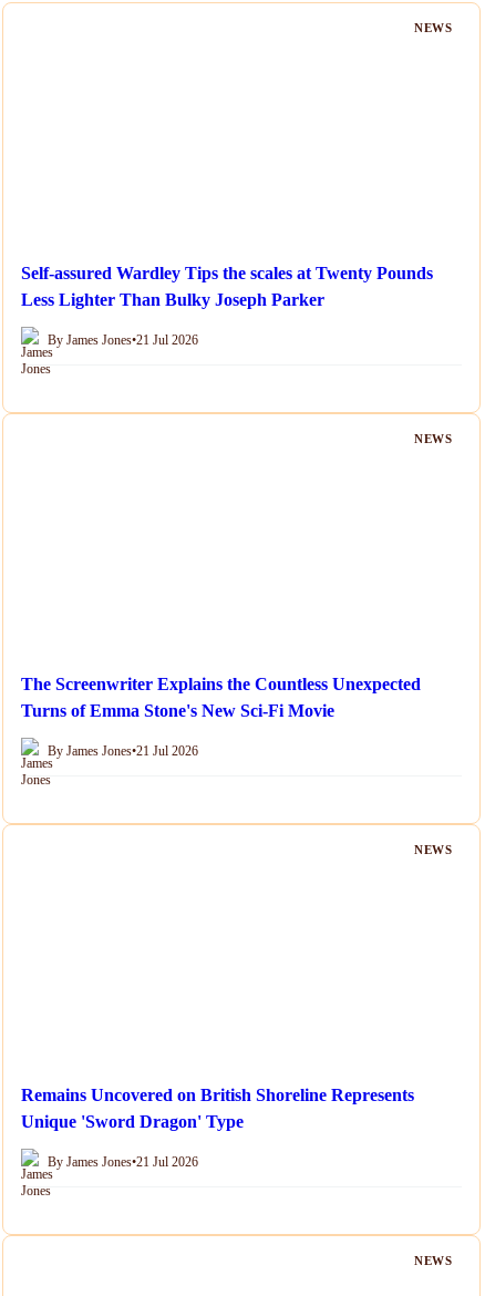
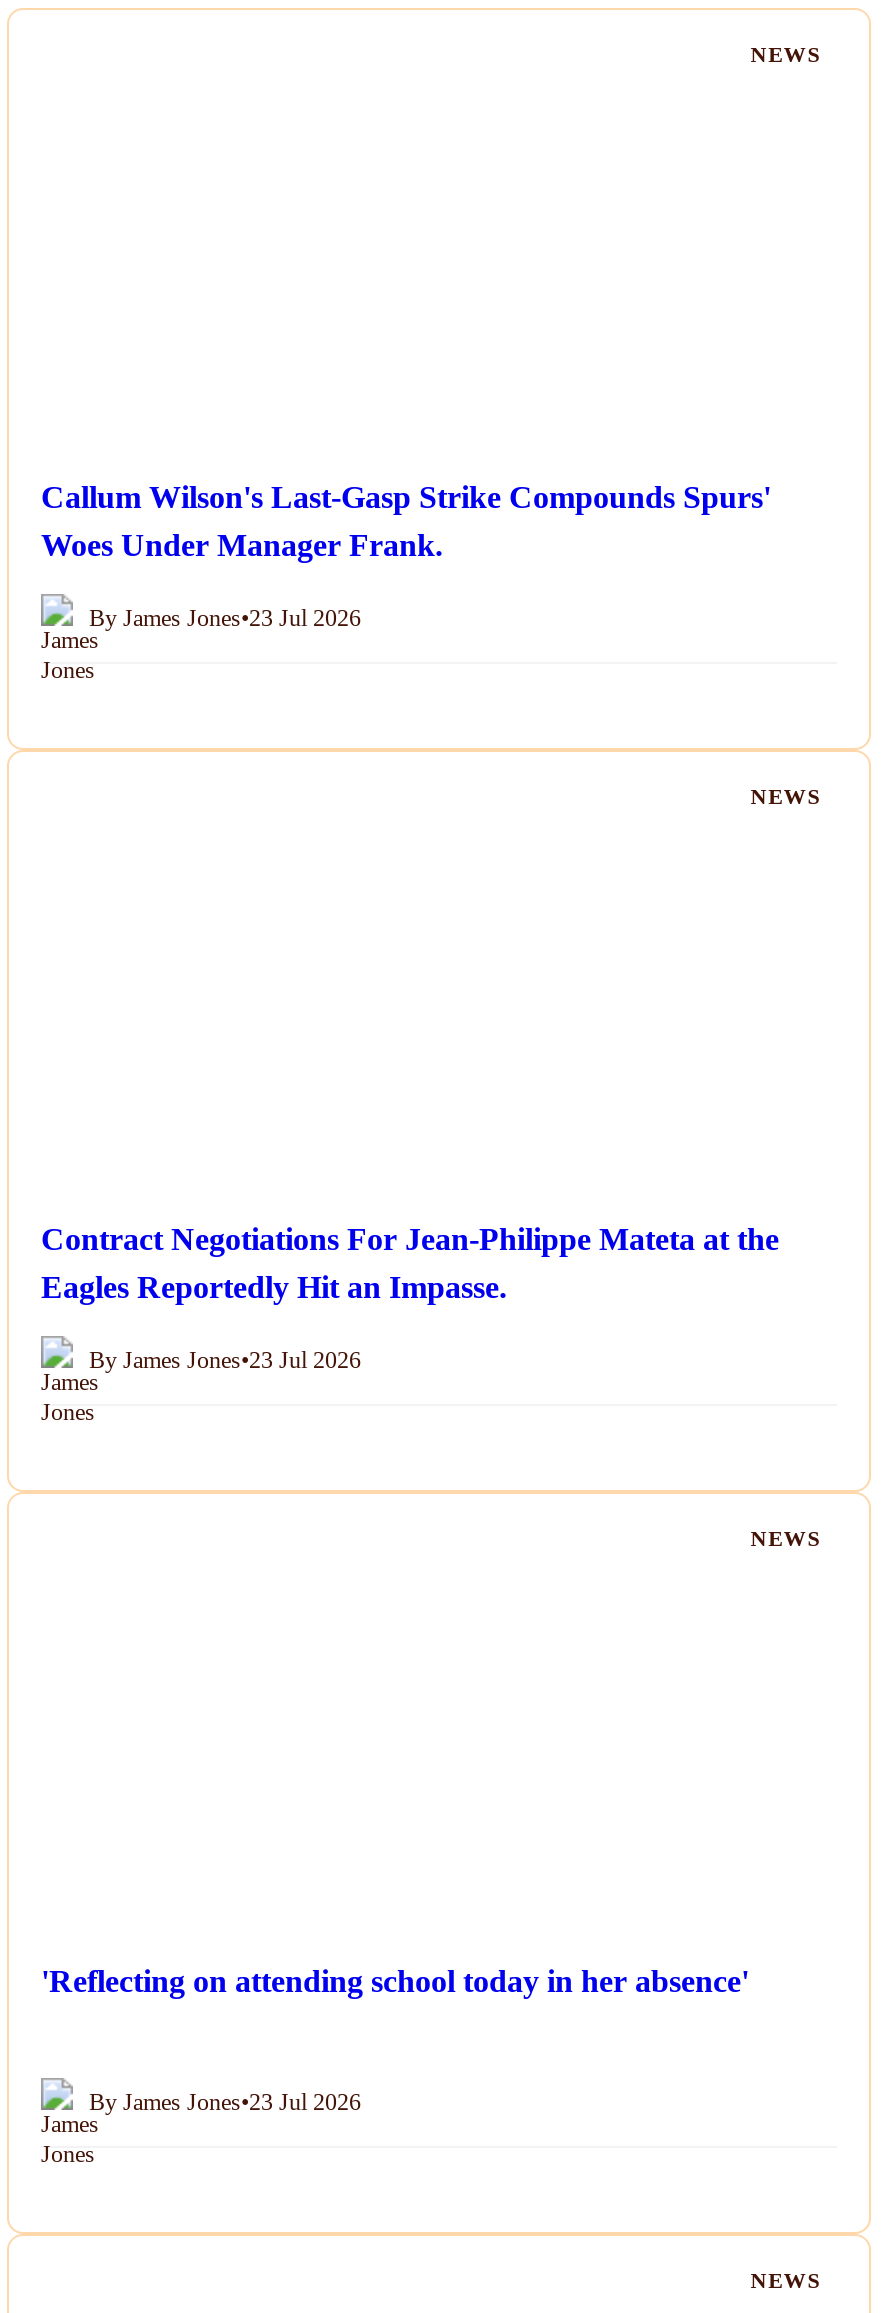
- Self-assured Wardley Tips the scales at Twenty Pounds
- Less Lighter Than Bulky Joseph Parker
+ Callum Wilson's Last-Gasp Strike Compounds Spurs'
+ Woes Under Manager Frank.

- By James Jones•21 Jul 2026
+ By James Jones•23 Jul 2026

- The Screenwriter Explains the Countless Unexpected
- Turns of Emma Stone's New Sci-Fi Movie
+ Contract Negotiations For Jean-Philippe Mateta at the
+ Eagles Reportedly Hit an Impasse.

- By James Jones•21 Jul 2026
+ By James Jones•23 Jul 2026

- Remains Uncovered on British Shoreline Represents
- Unique 'Sword Dragon' Type
+ 'Reflecting on attending school today in her absence'

- By James Jones•21 Jul 2026
+ By James Jones•23 Jul 2026
